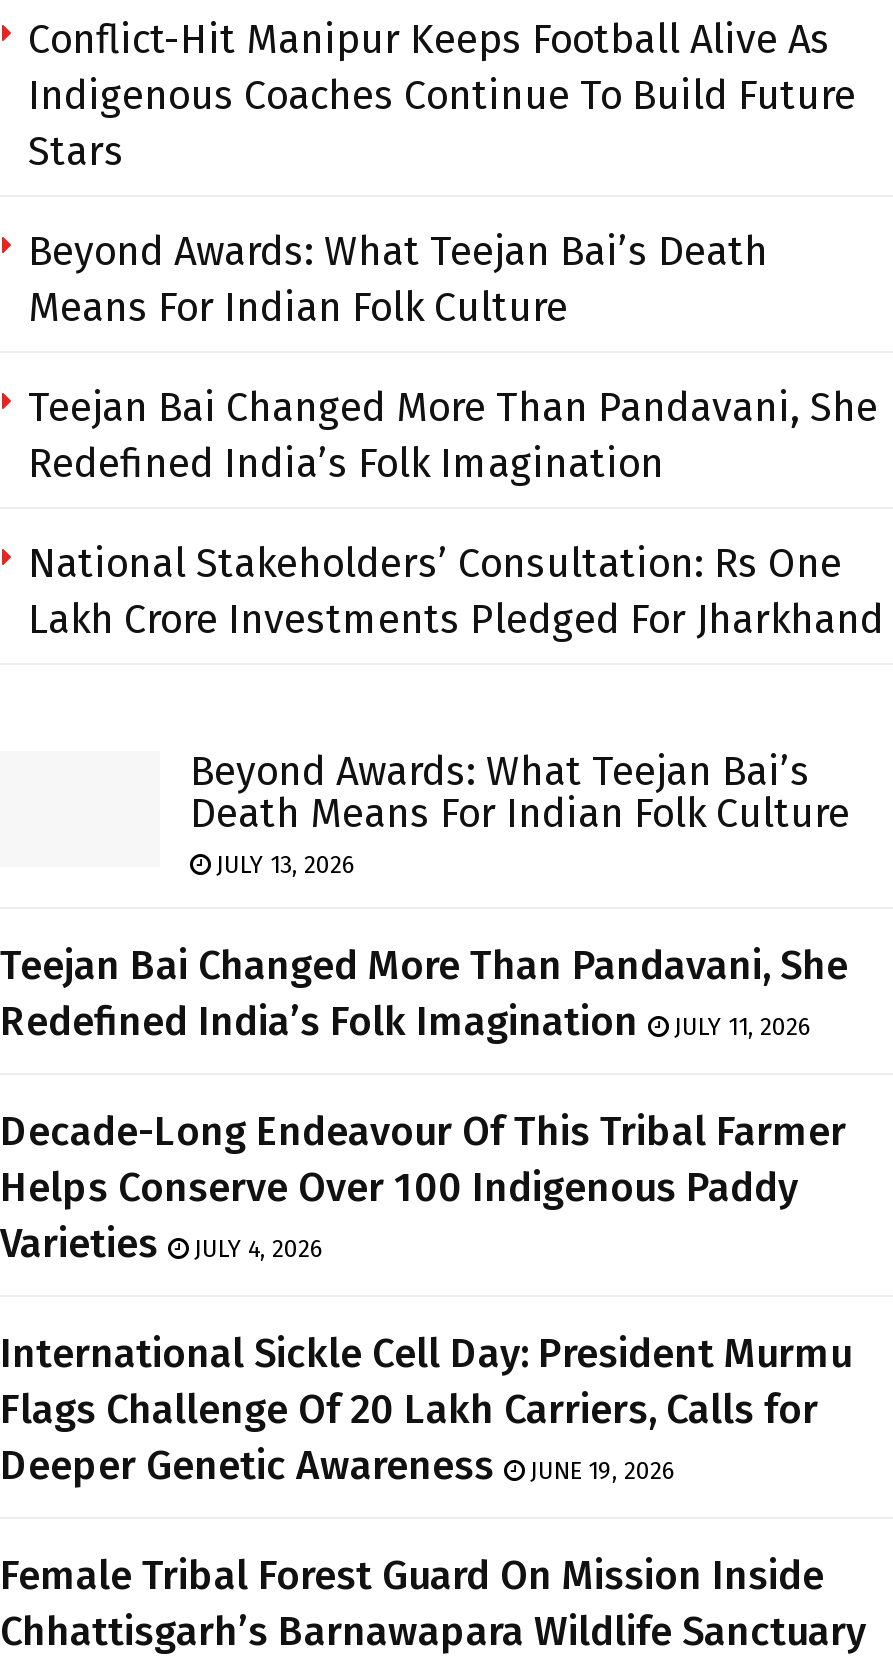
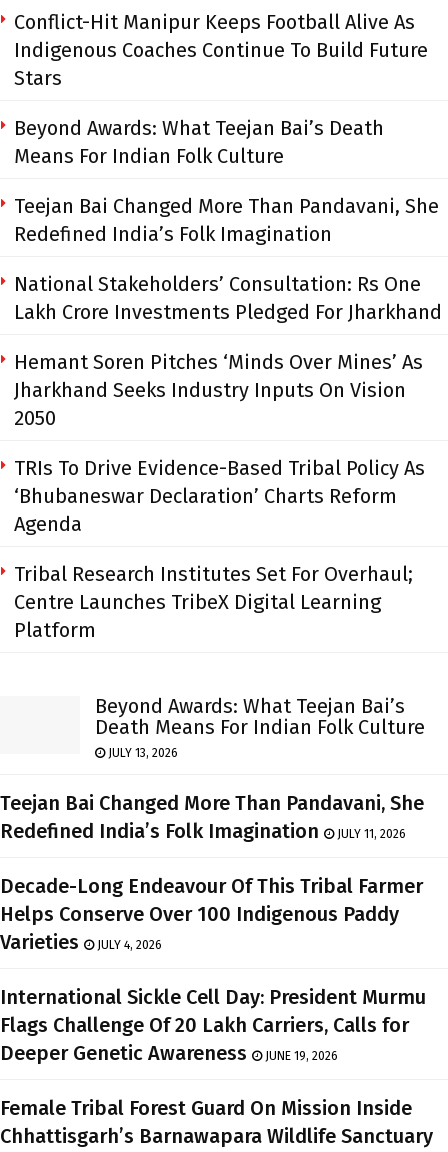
+ Hemant Soren Pitches ‘Minds Over Mines’ As
+ Jharkhand Seeks Industry Inputs On Vision
+ 2050
+ TRIs To Drive Evidence-Based Tribal Policy As
+ ‘Bhubaneswar Declaration’ Charts Reform
+ Agenda
+ Tribal Research Institutes Set For Overhaul;
+ Centre Launches TribeX Digital Learning
+ Platform
